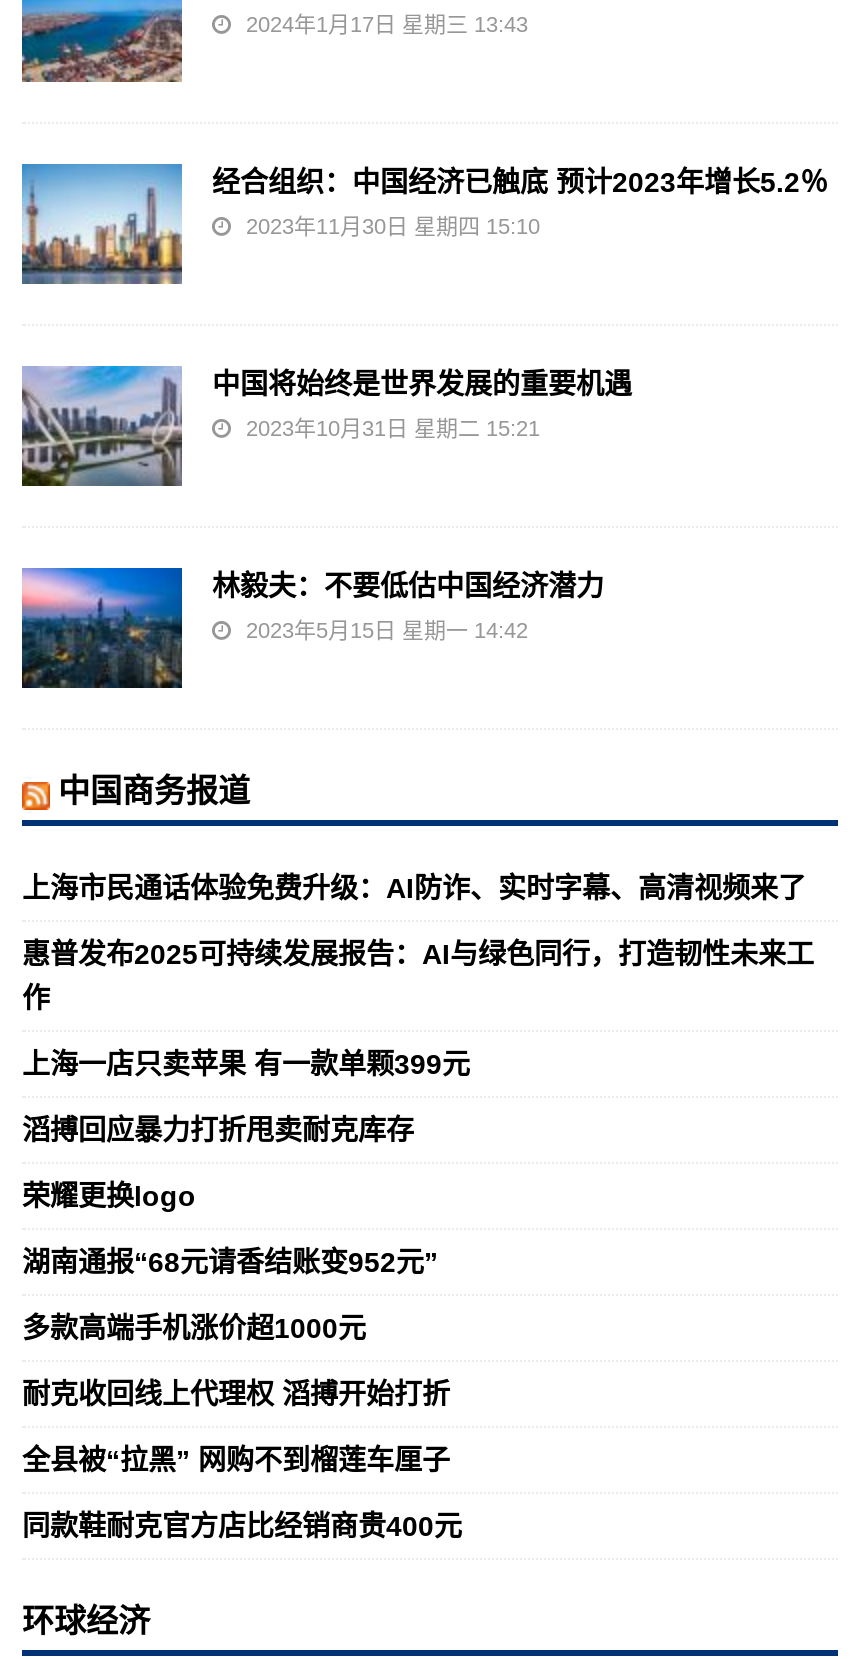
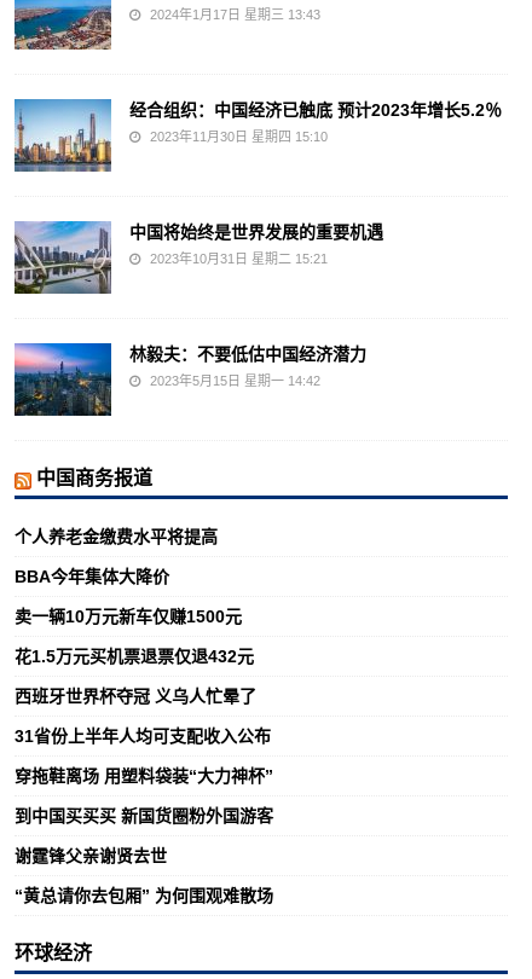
- 上海市民通话体验免费升级：AI防诈、实时字幕、高清视频来了
+ 个人养老金缴费水平将提高

- 惠普发布2025可持续发展报告：AI与绿色同行，打造韧性未来工
- 作
+ BBA今年集体大降价

- 上海一店只卖苹果 有一款单颗399元
+ 卖一辆10万元新车仅赚1500元

- 滔搏回应暴力打折甩卖耐克库存
+ 花1.5万元买机票退票仅退432元

- 荣耀更换logo
+ 西班牙世界杯夺冠 义乌人忙晕了

- 湖南通报“68元请香结账变952元”
+ 31省份上半年人均可支配收入公布

- 多款高端手机涨价超1000元
+ 穿拖鞋离场 用塑料袋装“大力神杯”

- 耐克收回线上代理权 滔搏开始打折
+ 到中国买买买 新国货圈粉外国游客

- 全县被“拉黑” 网购不到榴莲车厘子
+ 谢霆锋父亲谢贤去世

- 同款鞋耐克官方店比经销商贵400元
+ “黄总请你去包厢” 为何围观难散场
